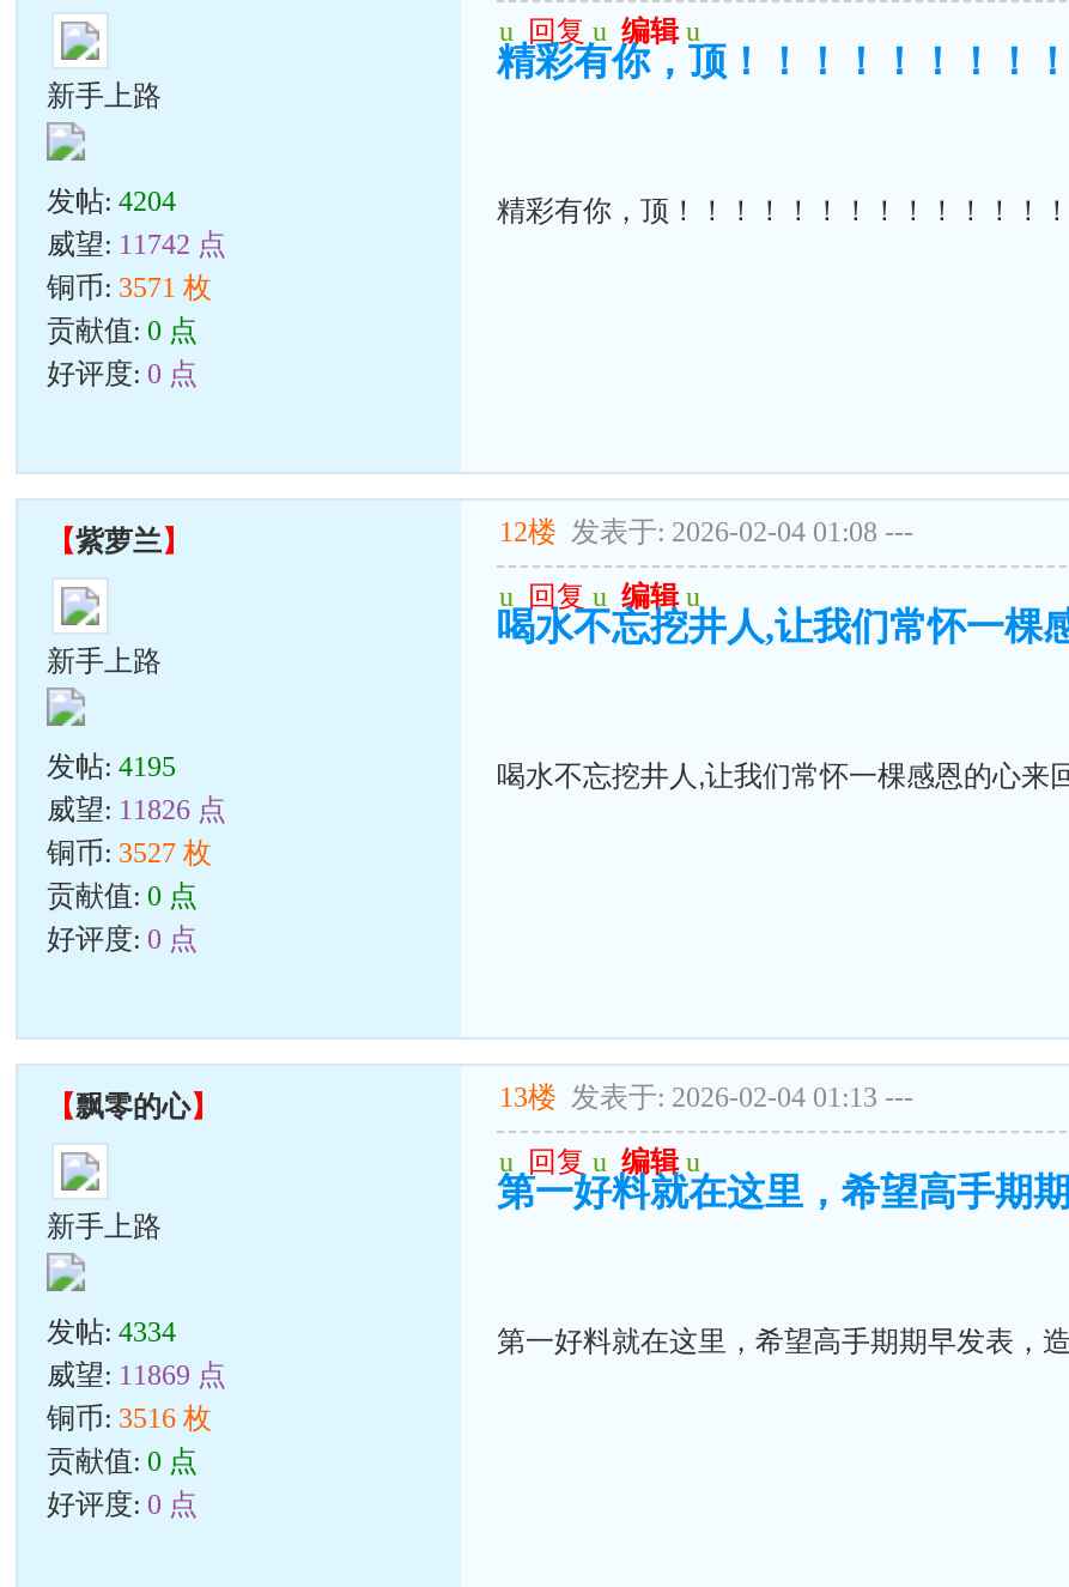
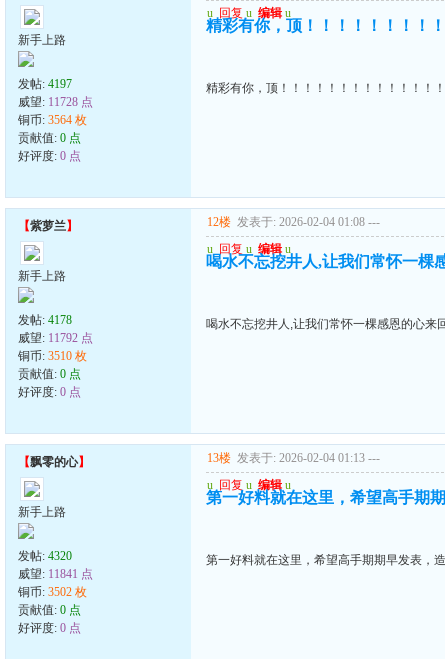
- 发帖: 4204
+ 发帖: 4197

- 威望: 11742 点
+ 威望: 11728 点

- 铜币: 3571 枚
+ 铜币: 3564 枚

- 发帖: 4195
+ 发帖: 4178

- 威望: 11826 点
+ 威望: 11792 点

- 铜币: 3527 枚
+ 铜币: 3510 枚

- 发帖: 4334
+ 发帖: 4320

- 威望: 11869 点
+ 威望: 11841 点

- 铜币: 3516 枚
+ 铜币: 3502 枚
